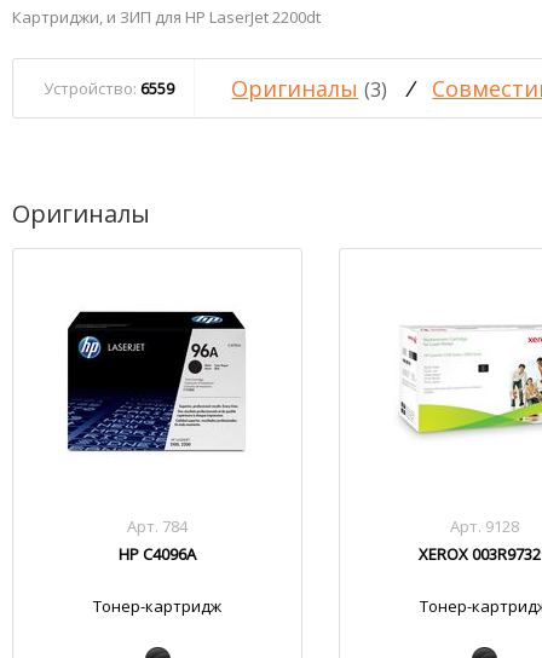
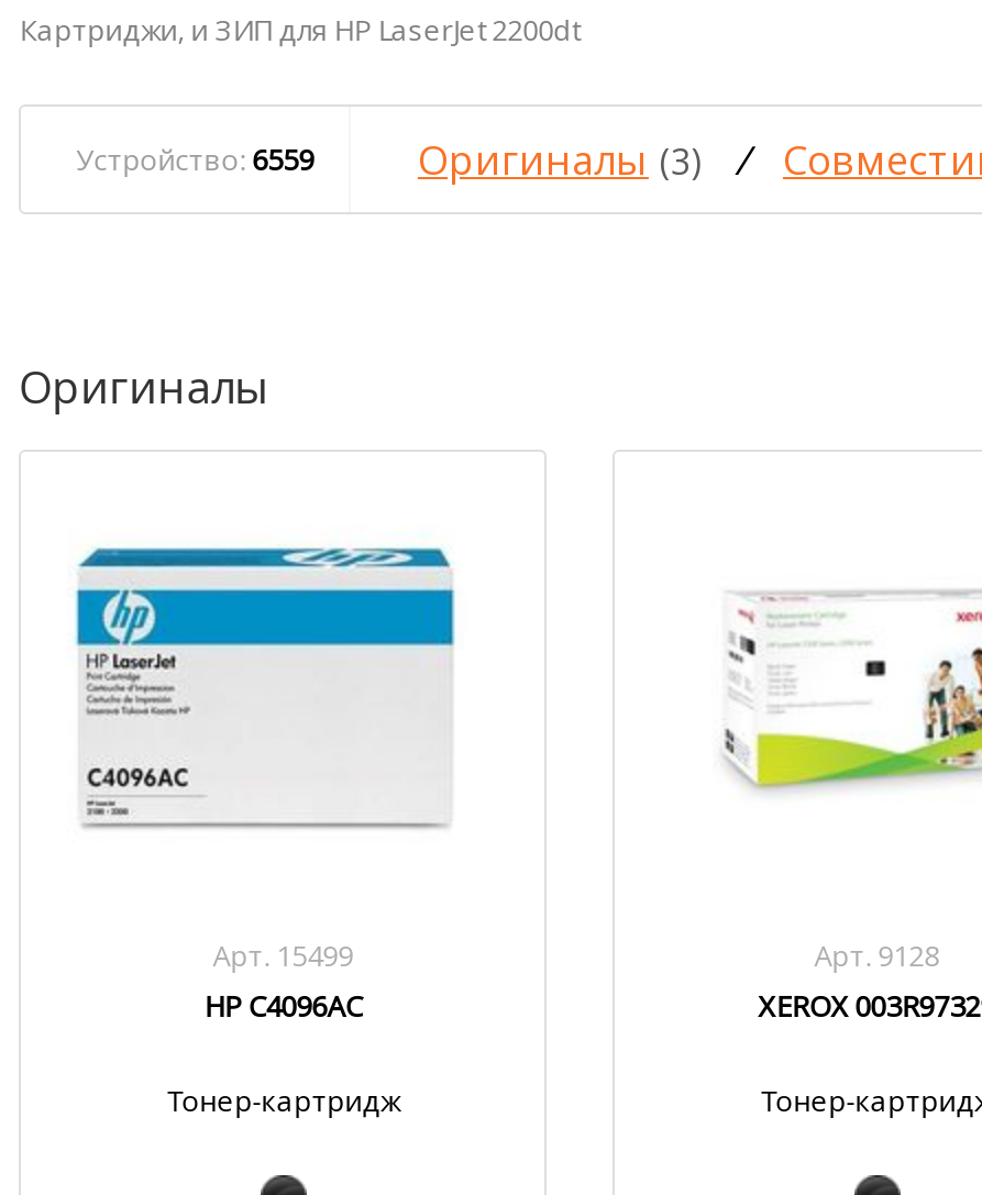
- [image]
+ [image]

- Арт. 784
+ Арт. 15499

- HP C4096A
+ HP C4096AC
